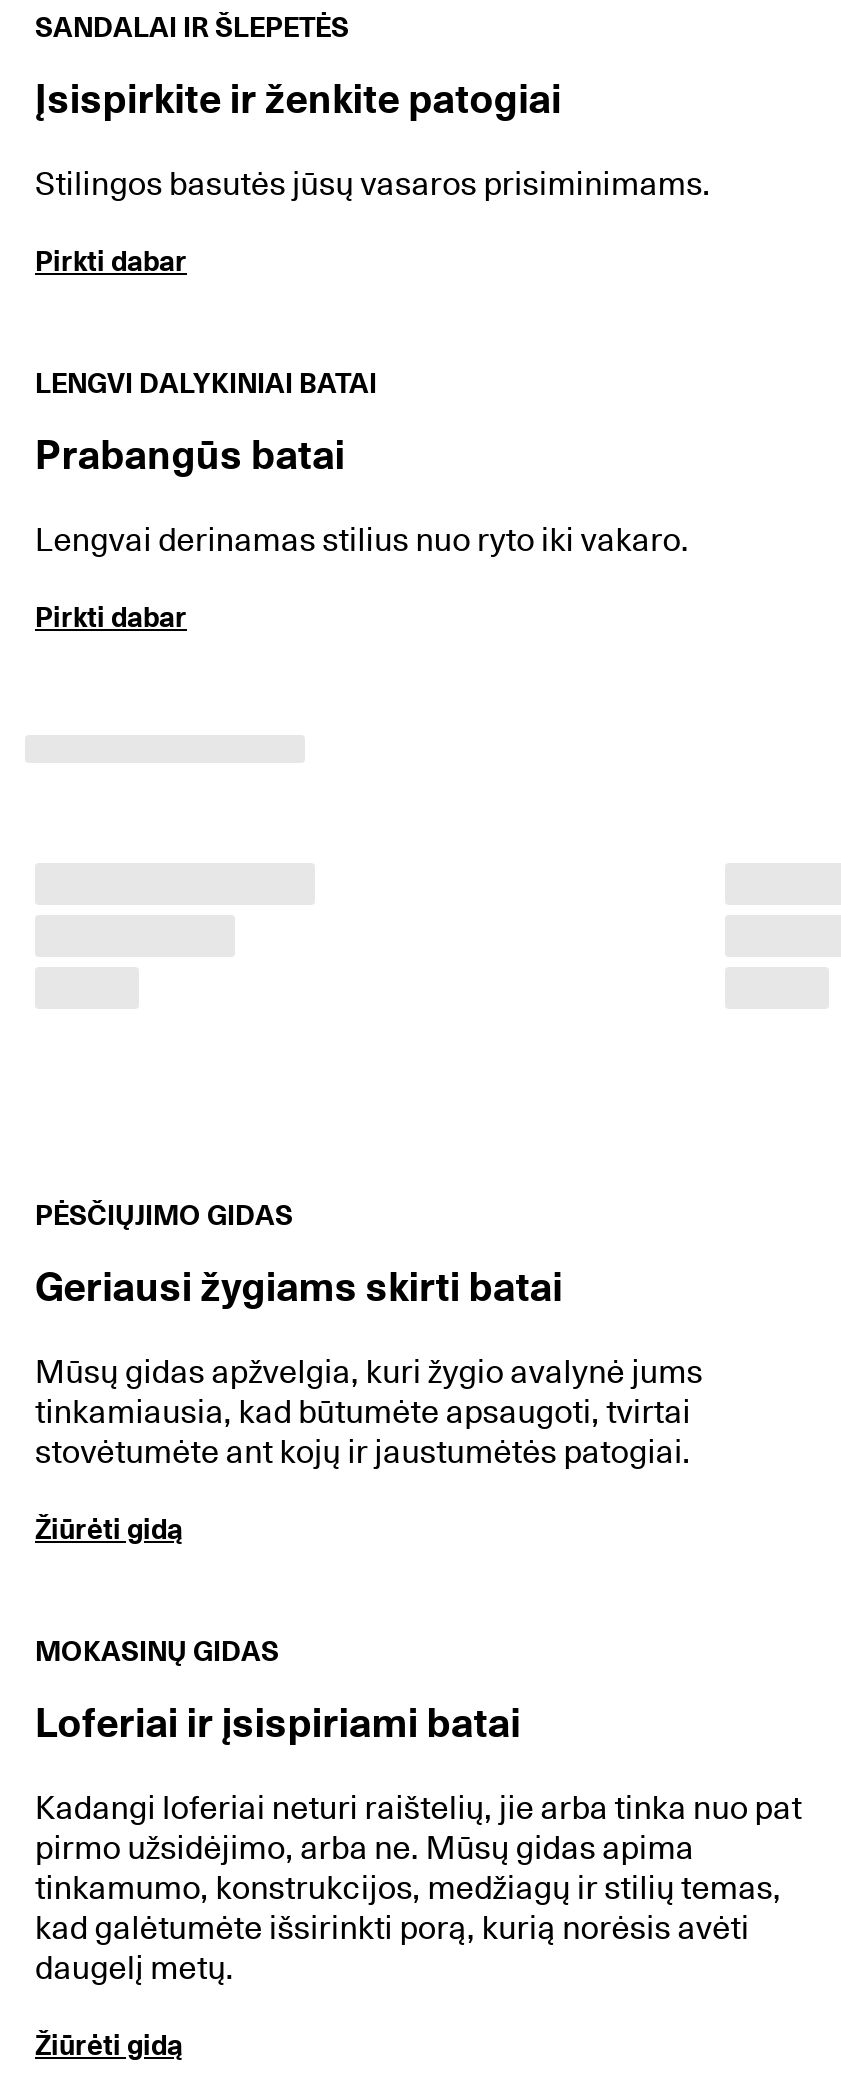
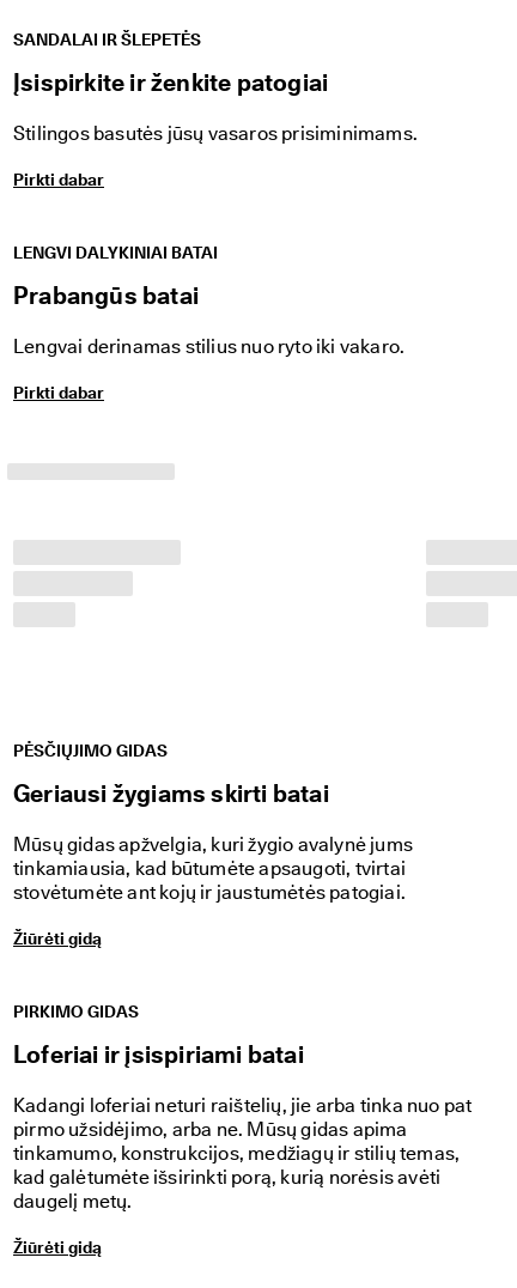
- MOKASINŲ GIDAS
+ PIRKIMO GIDAS
